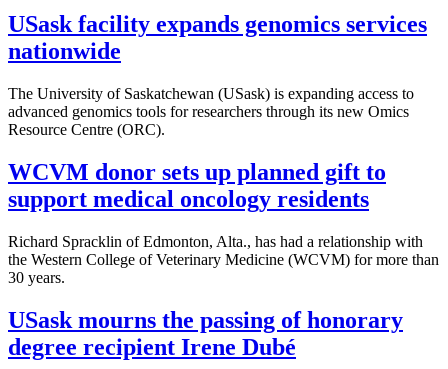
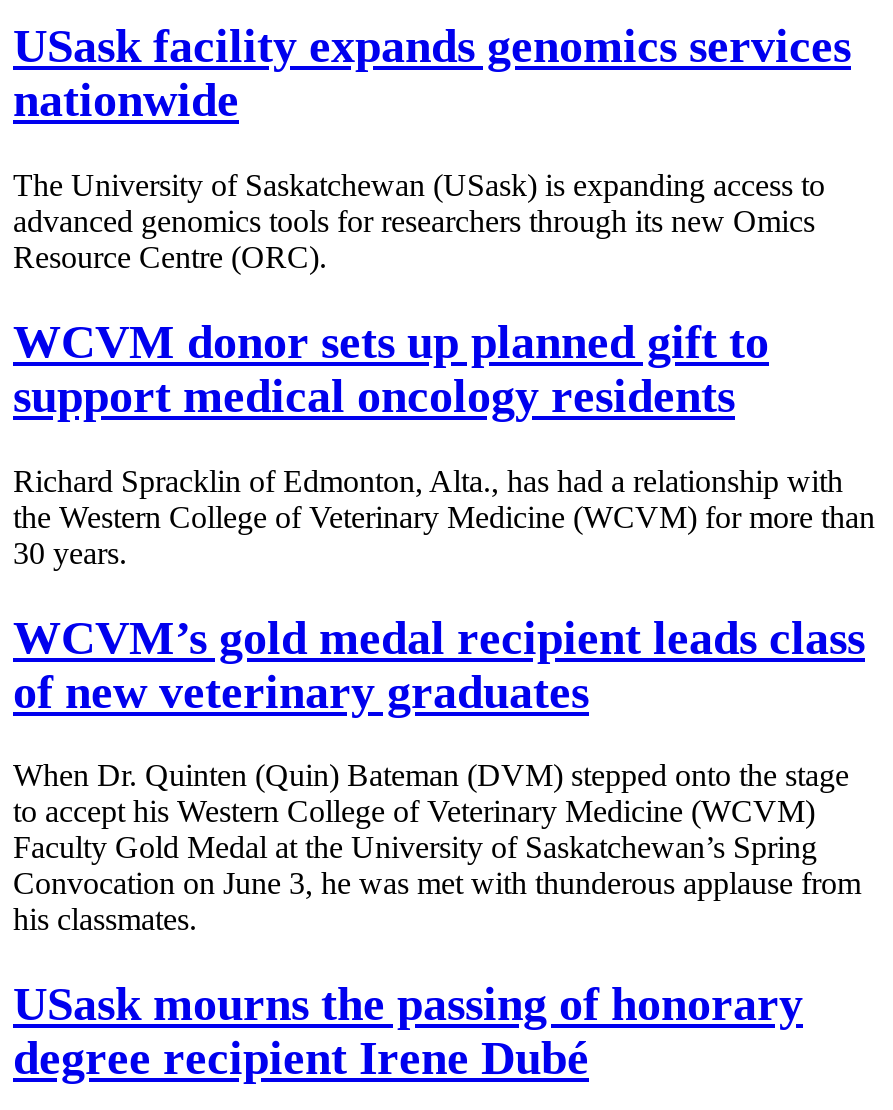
+ WCVM’s gold medal recipient leads class
+ of new veterinary graduates
+ When Dr. Quinten (Quin) Bateman (DVM) stepped onto the stage
+ to accept his Western College of Veterinary Medicine (WCVM)
+ Faculty Gold Medal at the University of Saskatchewan’s Spring
+ Convocation on June 3, he was met with thunderous applause from
+ his classmates.
